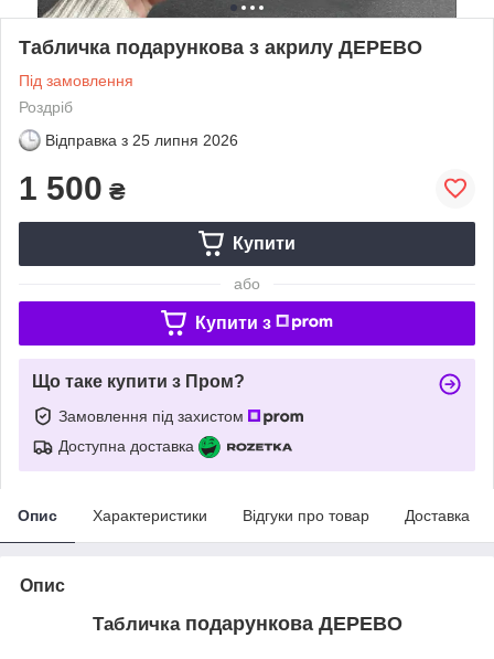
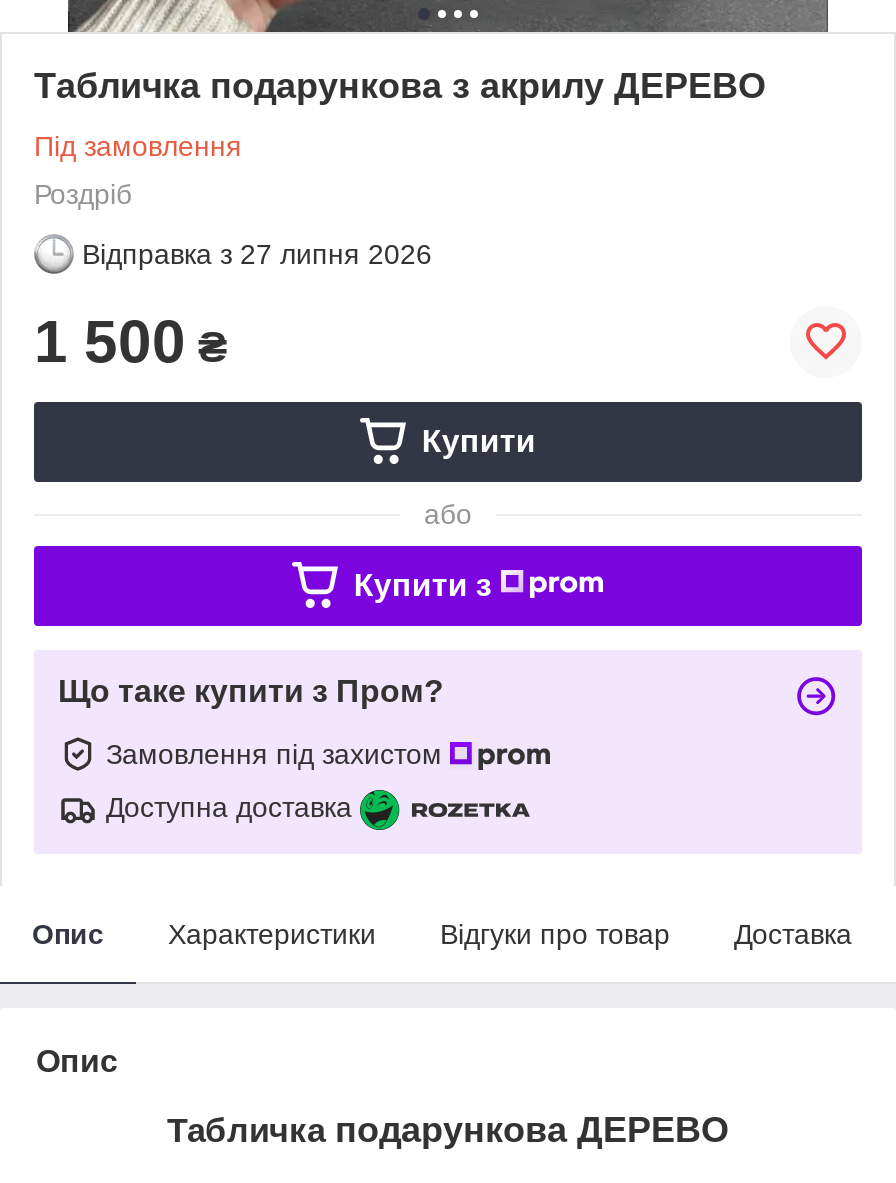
- Відправка з 25 липня 2026
+ Відправка з 27 липня 2026
